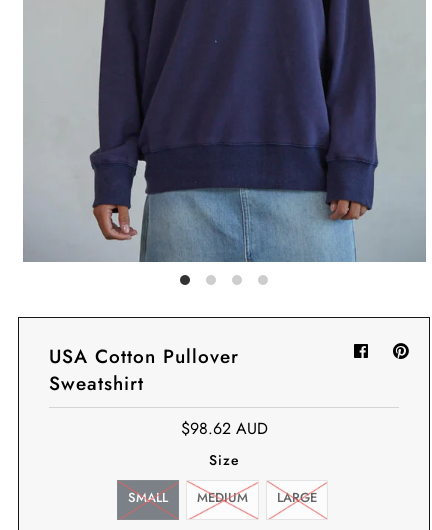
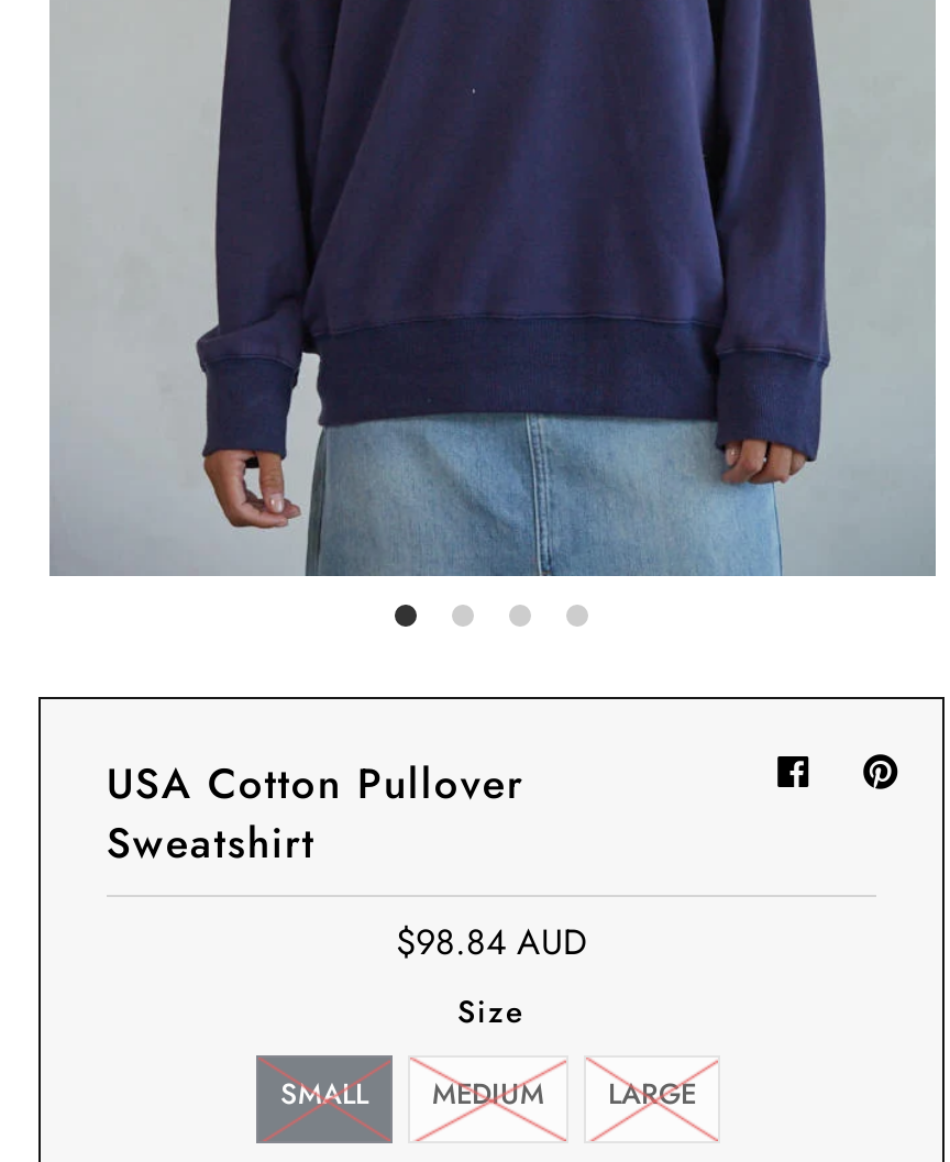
- $98.62 AUD
+ $98.84 AUD
